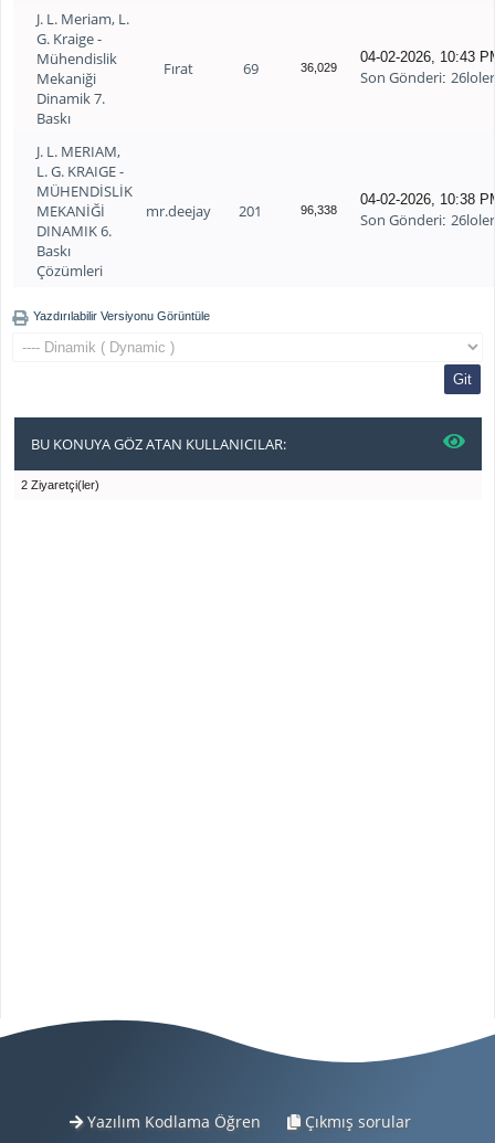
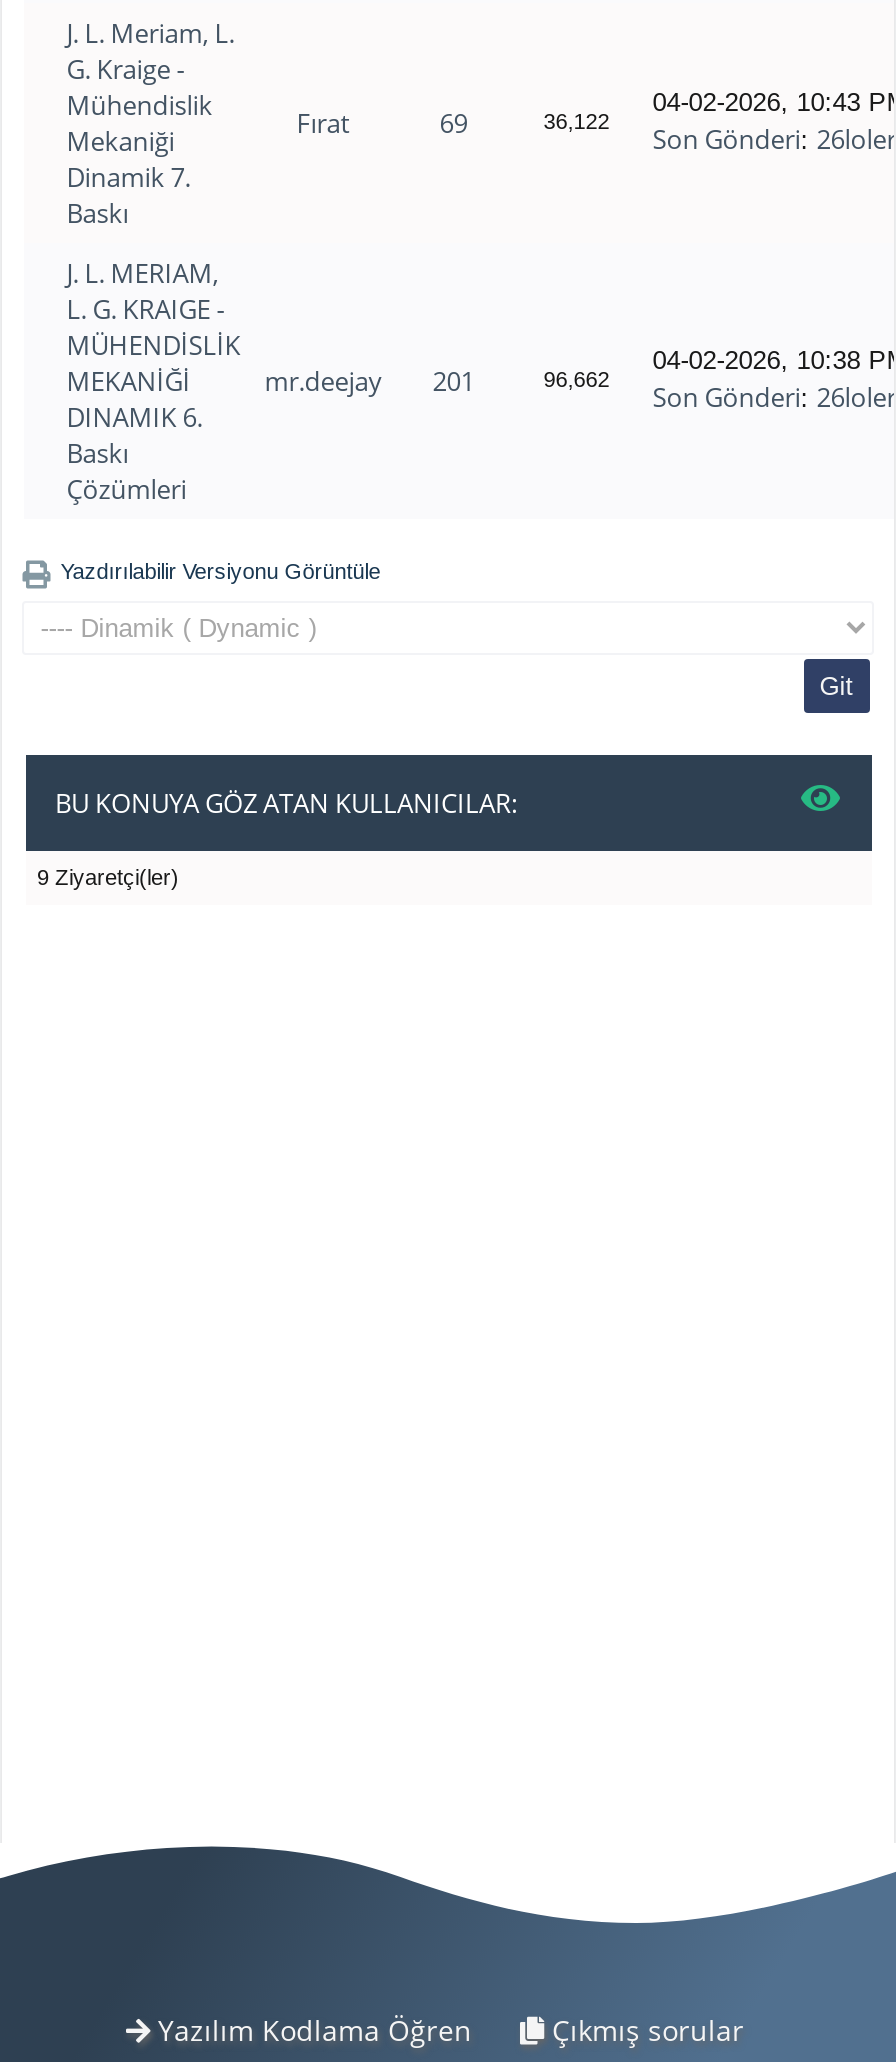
- 36,029
+ 36,122

- 96,338
+ 96,662

- 2 Ziyaretçi(ler)
+ 9 Ziyaretçi(ler)
